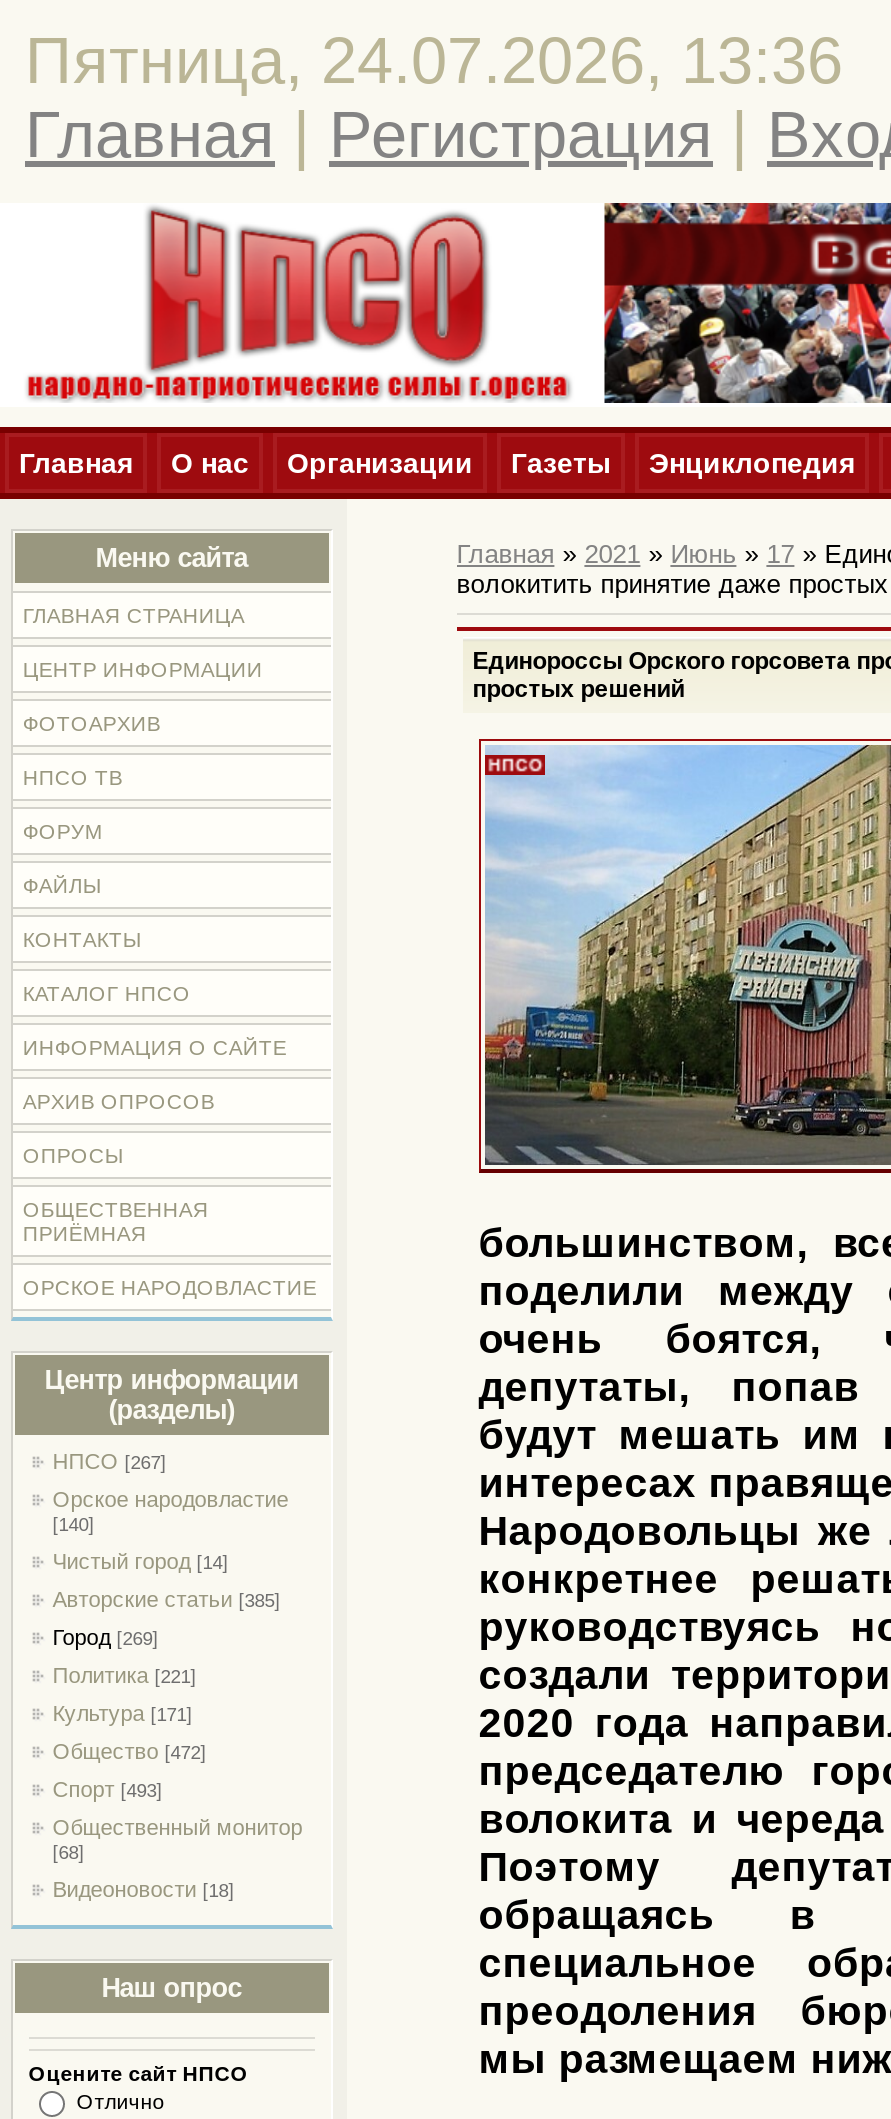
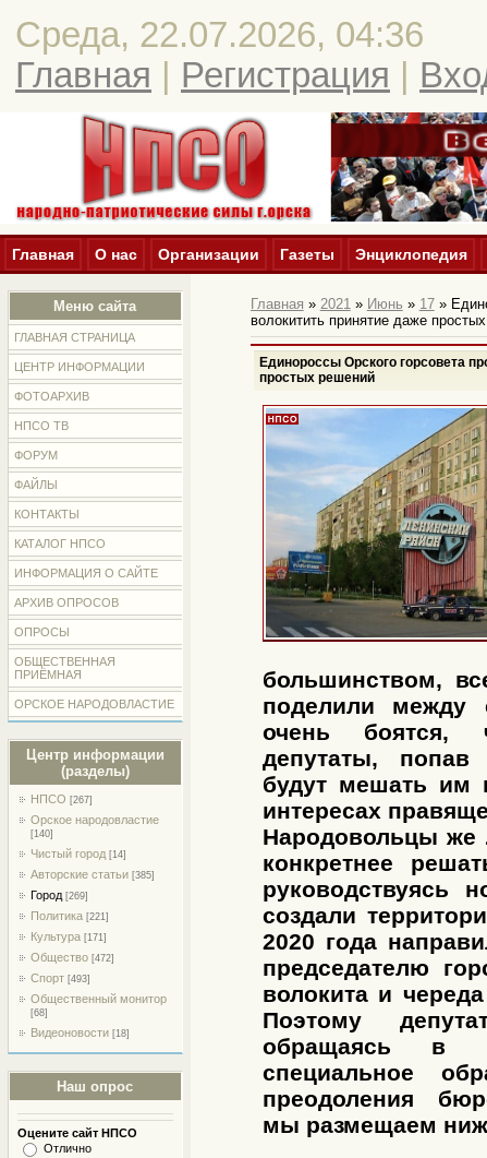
- Пятница, 24.07.2026, 13:36
+ Среда, 22.07.2026, 04:36
